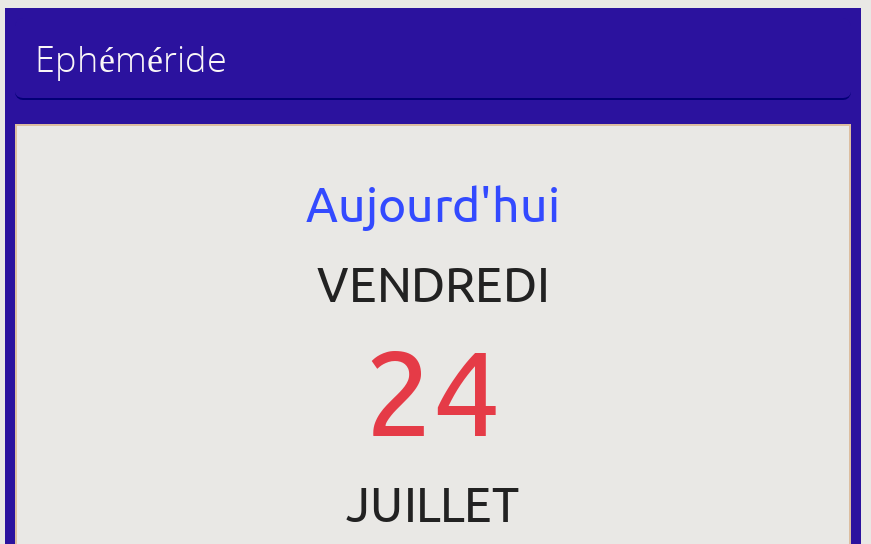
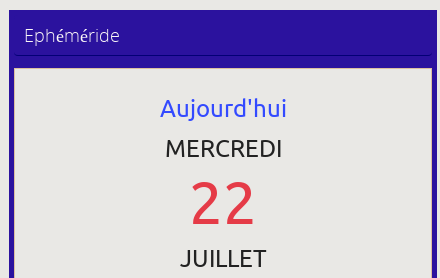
- VENDREDI
- 24
+ MERCREDI
+ 22
